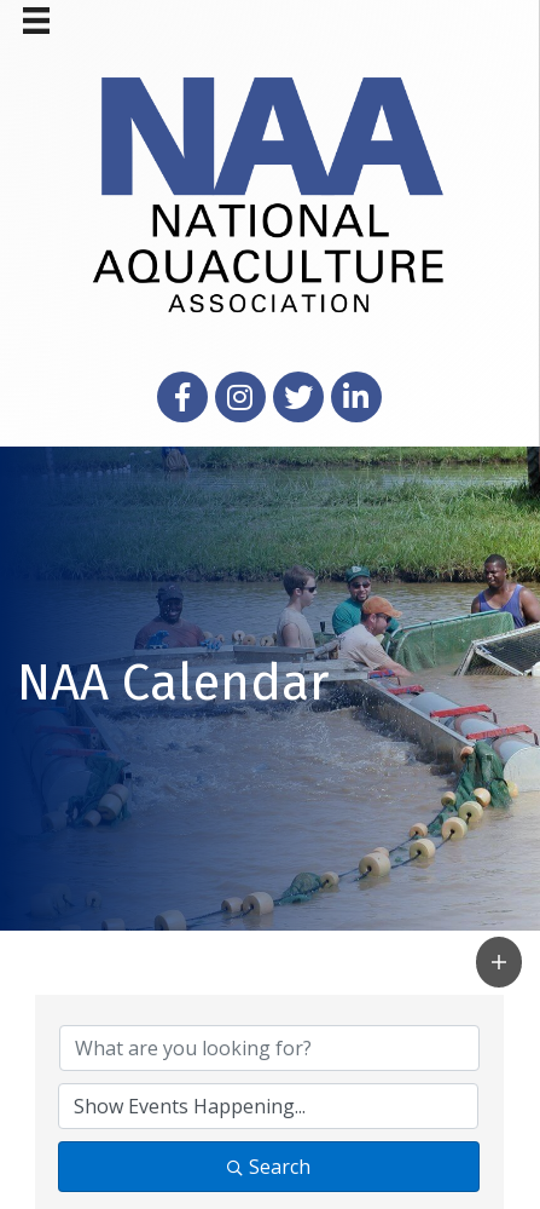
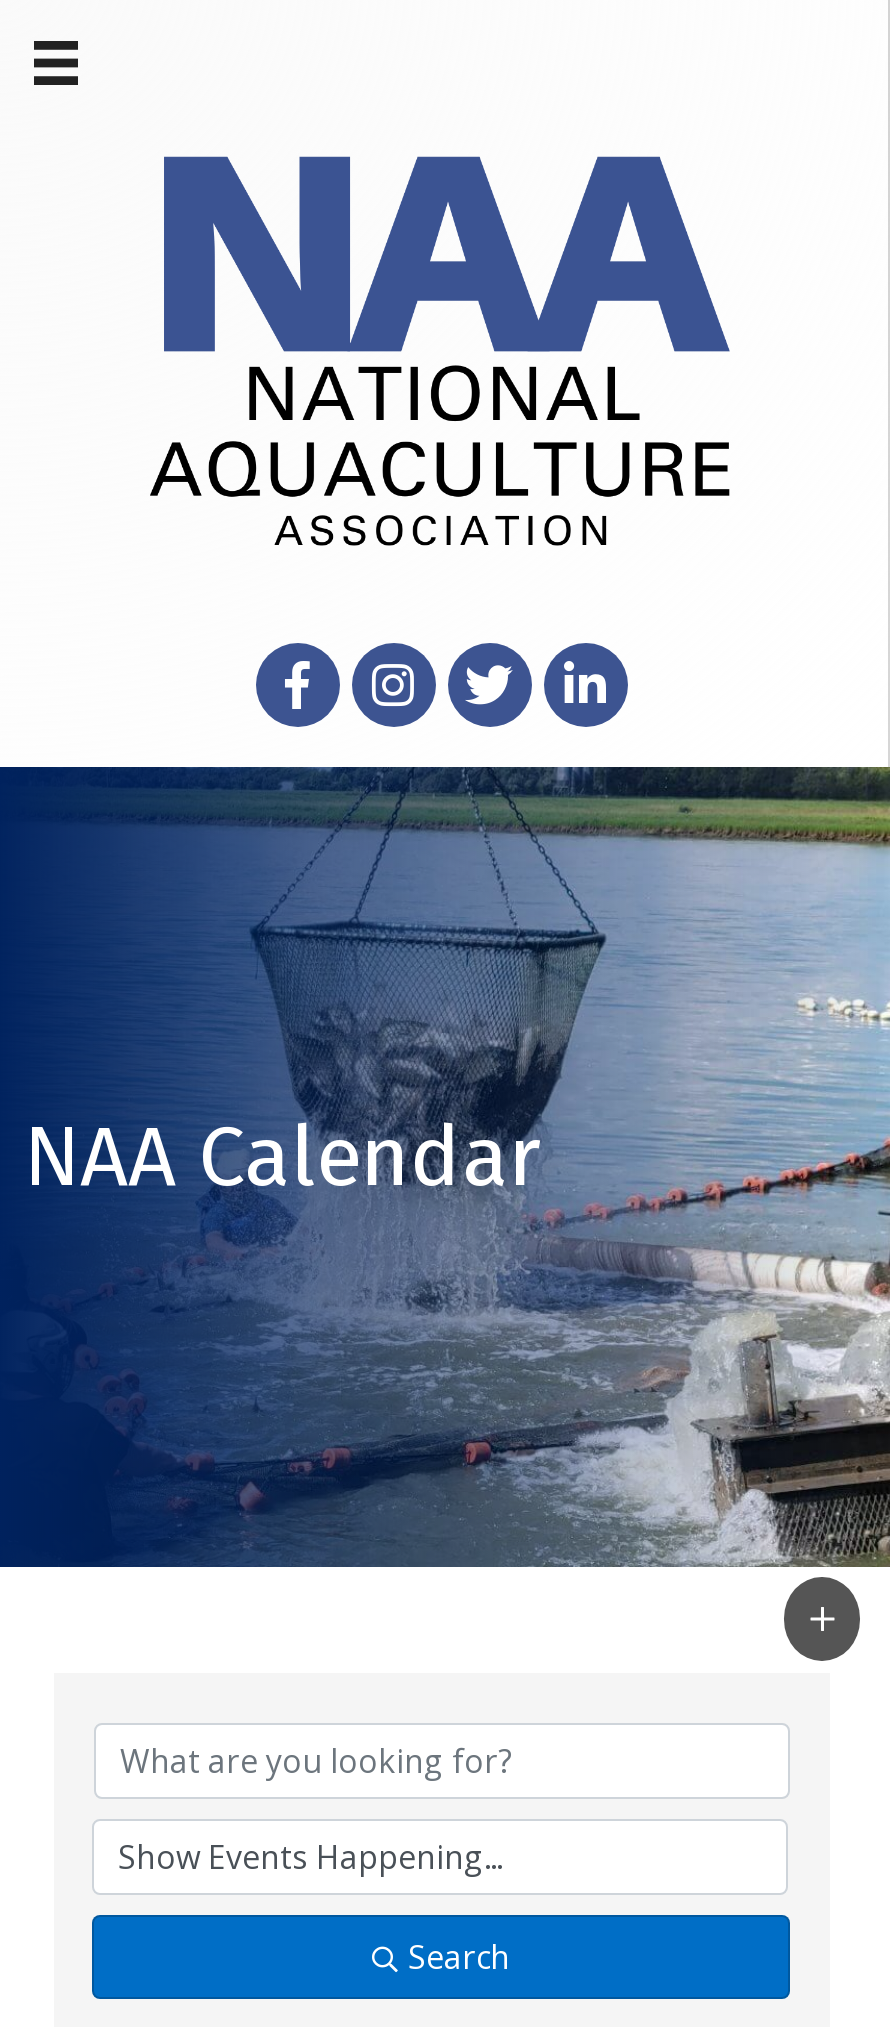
- [image]
+ [image]
